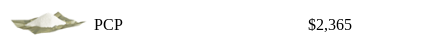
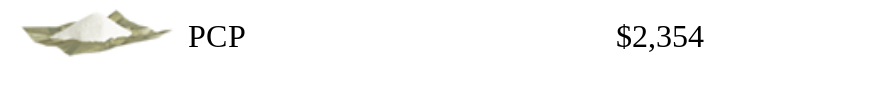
- $2,365
+ $2,354
